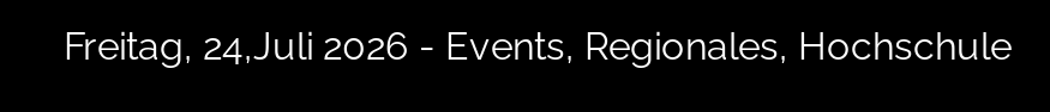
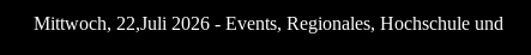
- Freitag, 24,Juli 2026 - Events, Regionales, Hochschule
+ Mittwoch, 22,Juli 2026 - Events, Regionales, Hochschule und
